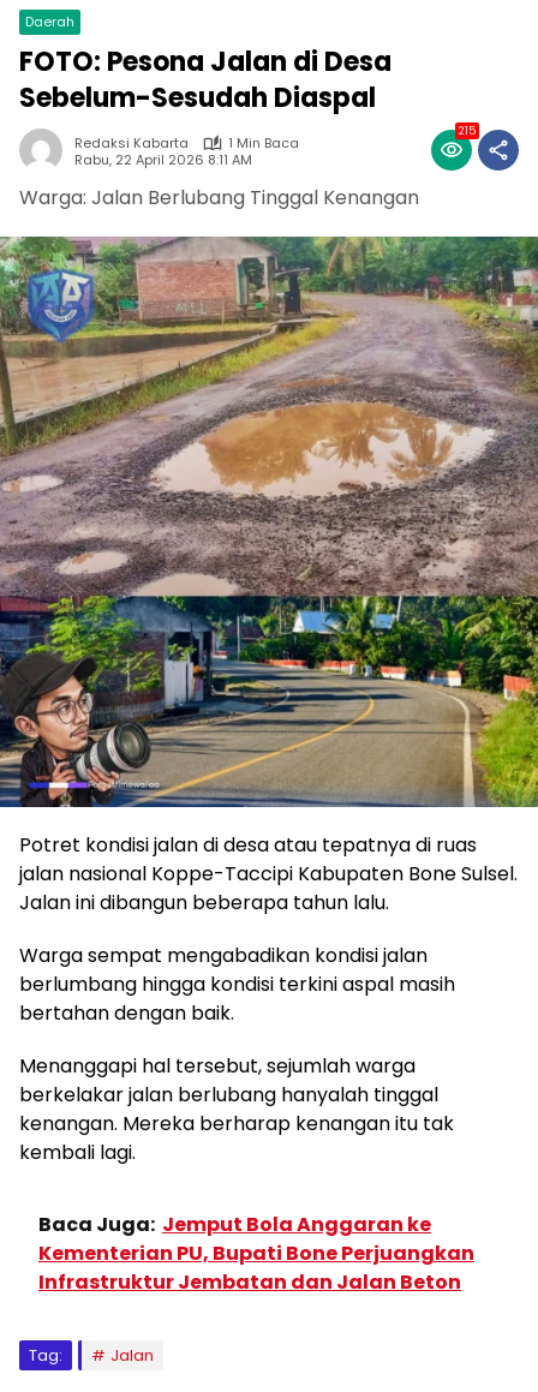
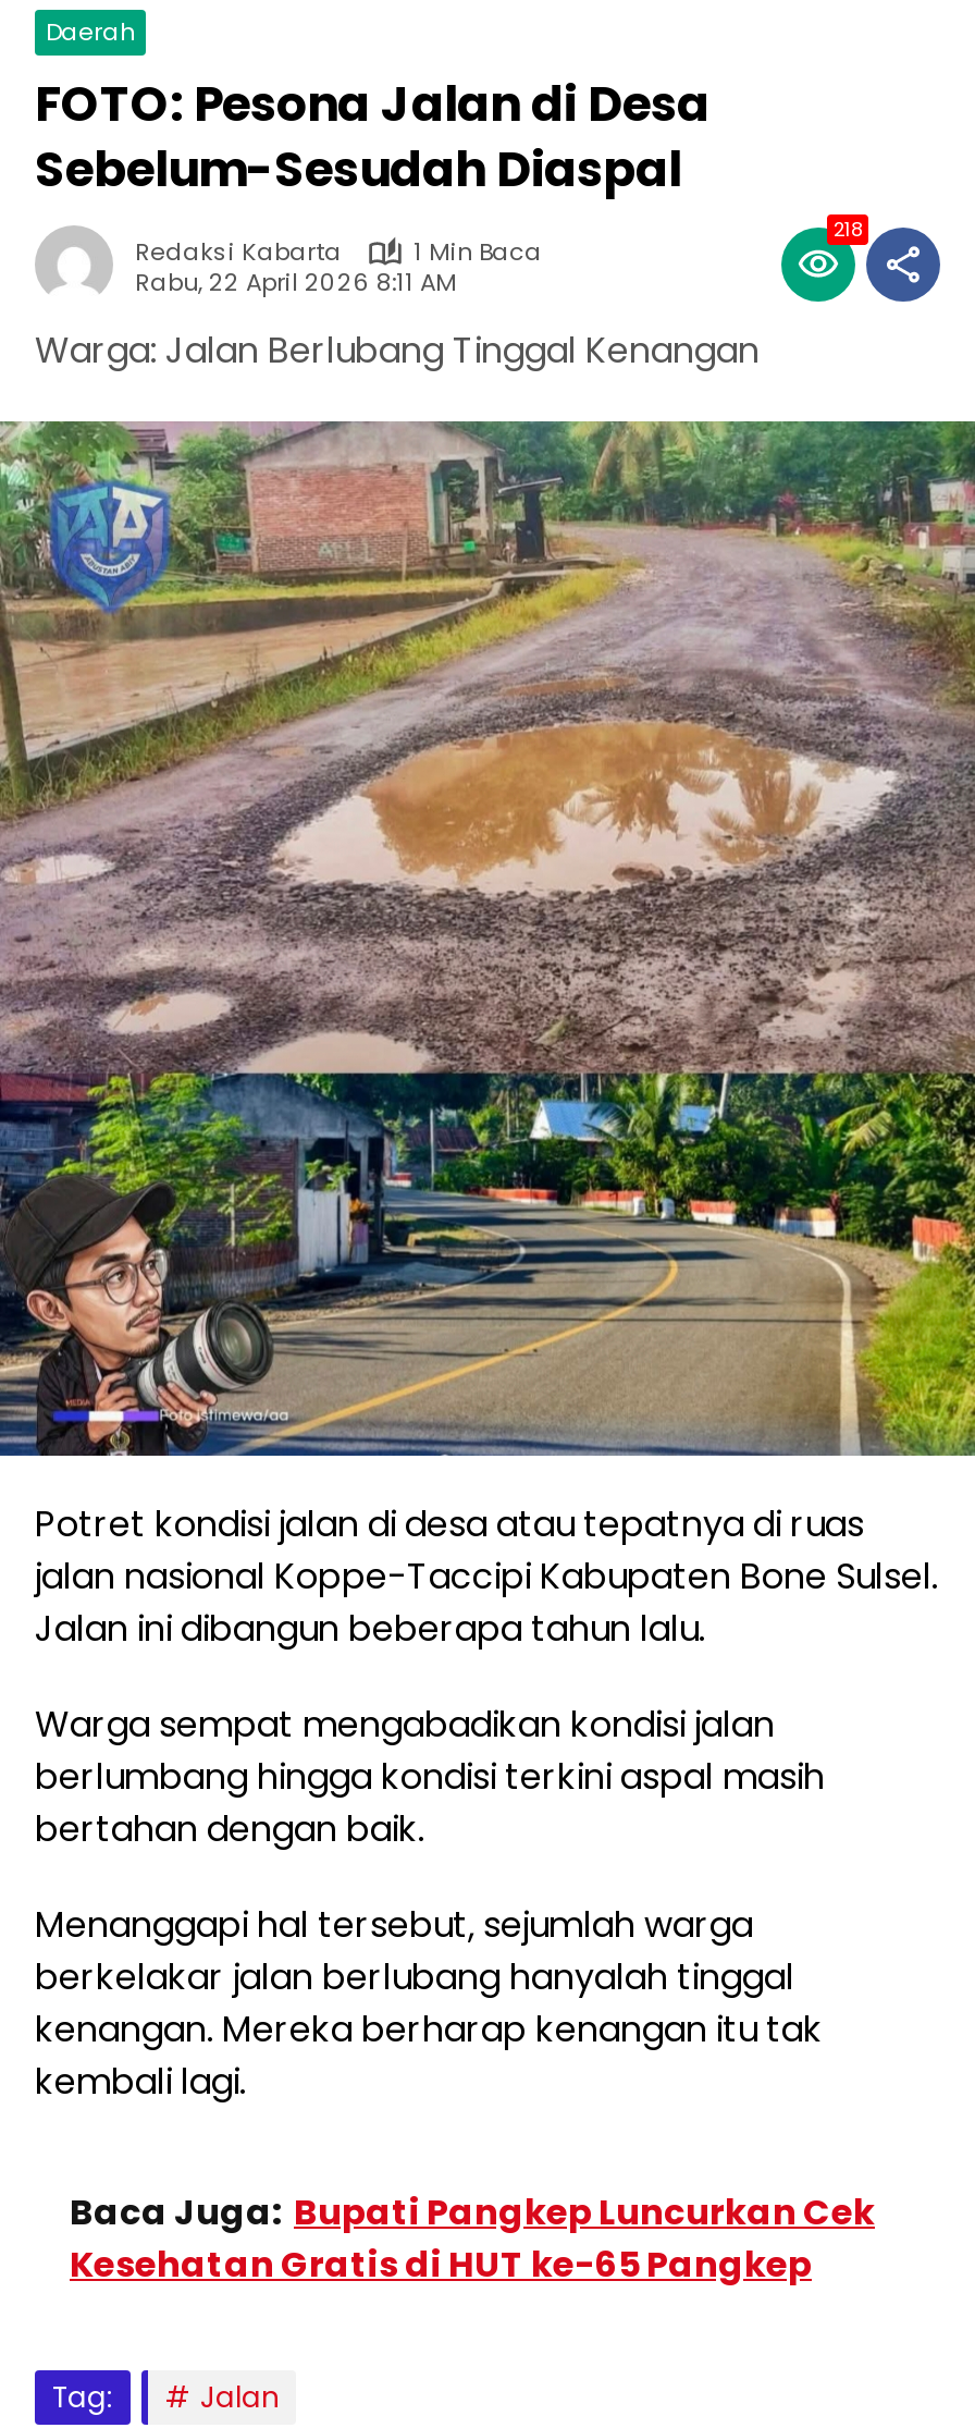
- 215
+ 218

- Baca Juga: Jemput Bola Anggaran ke
- Kementerian PU, Bupati Bone Perjuangkan
- Infrastruktur Jembatan dan Jalan Beton
+ Baca Juga: Bupati Pangkep Luncurkan Cek
+ Kesehatan Gratis di HUT ke-65 Pangkep
